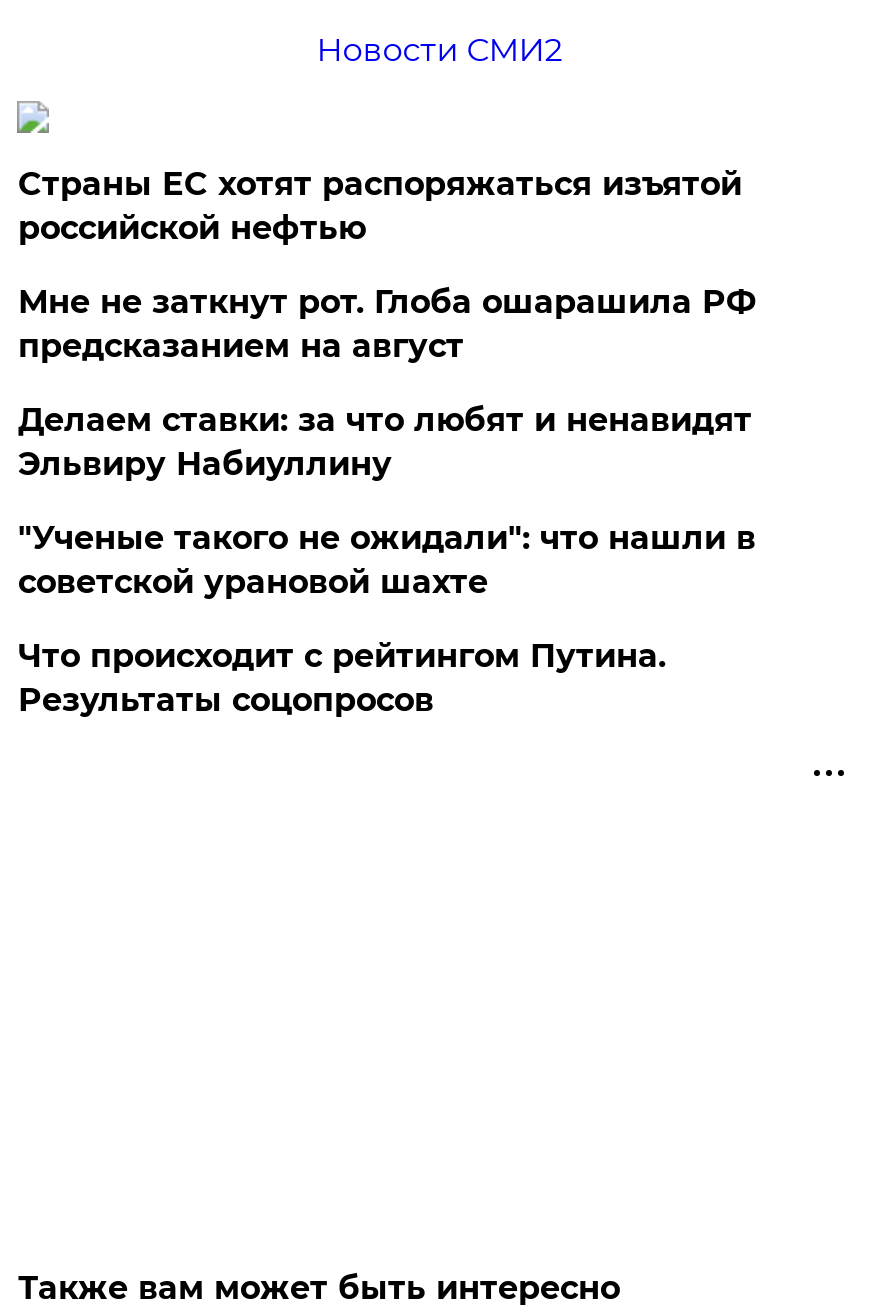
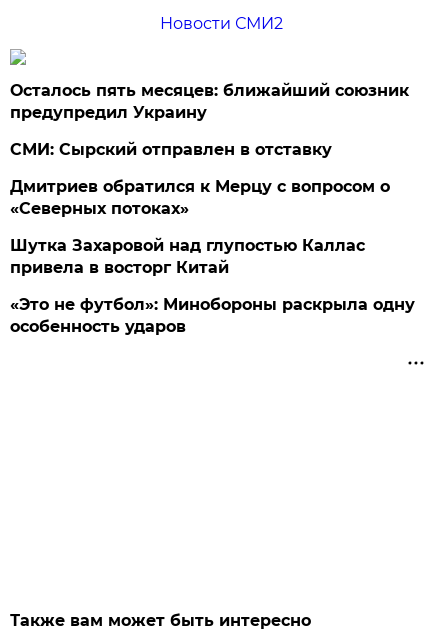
- Страны ЕС хотят распоряжаться изъятой
- российской нефтью
+ Осталось пять месяцев: ближайший союзник
+ предупредил Украину

- Мне не заткнут рот. Глоба ошарашила РФ
- предсказанием на август
+ СМИ: Сырский отправлен в отставку

- Делаем ставки: за что любят и ненавидят
- Эльвиру Набиуллину
+ Дмитриев обратился к Мерцу с вопросом о
+ «Северных потоках»

- "Ученые такого не ожидали": что нашли в
- советской урановой шахте
+ Шутка Захаровой над глупостью Каллас
+ привела в восторг Китай

- Что происходит с рейтингом Путина.
- Результаты соцопросов
+ «Это не футбол»: Минобороны раскрыла одну
+ особенность ударов
